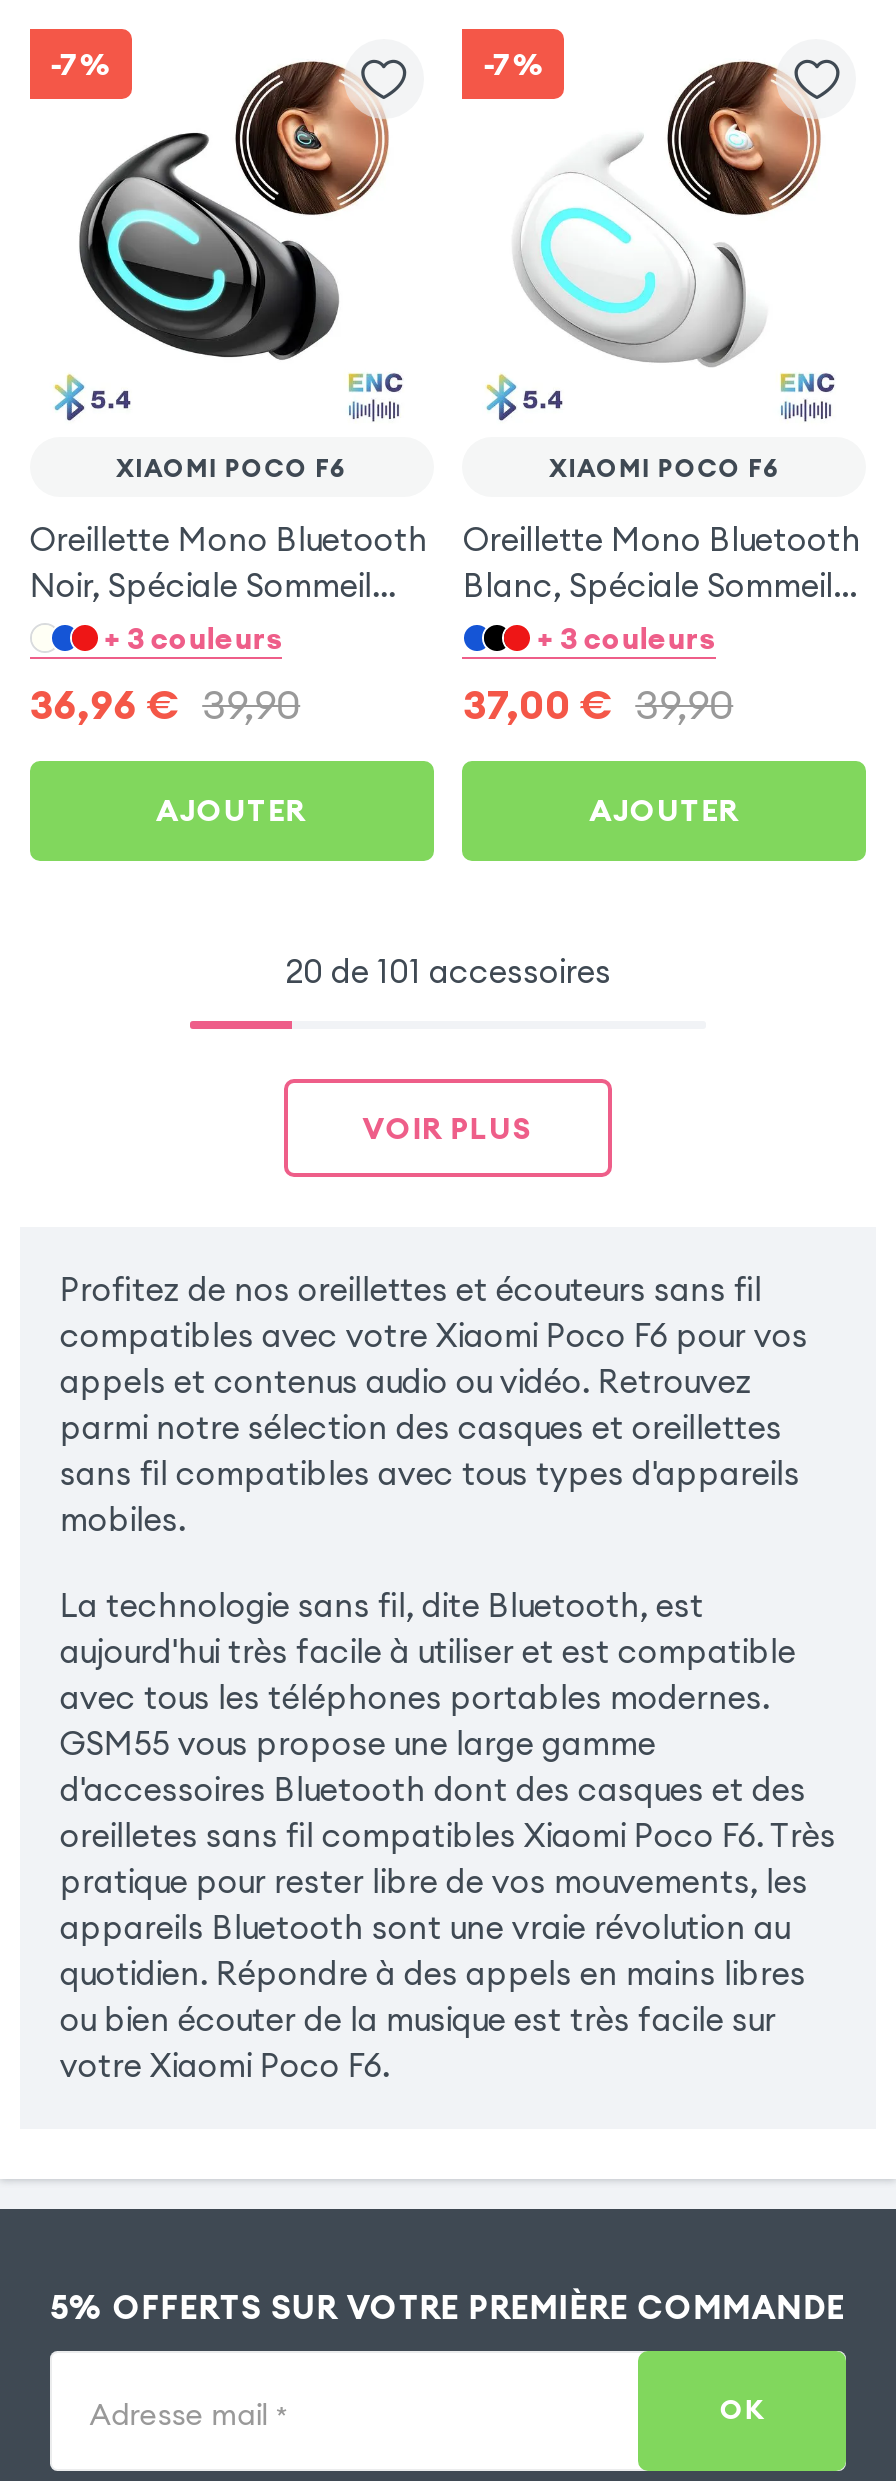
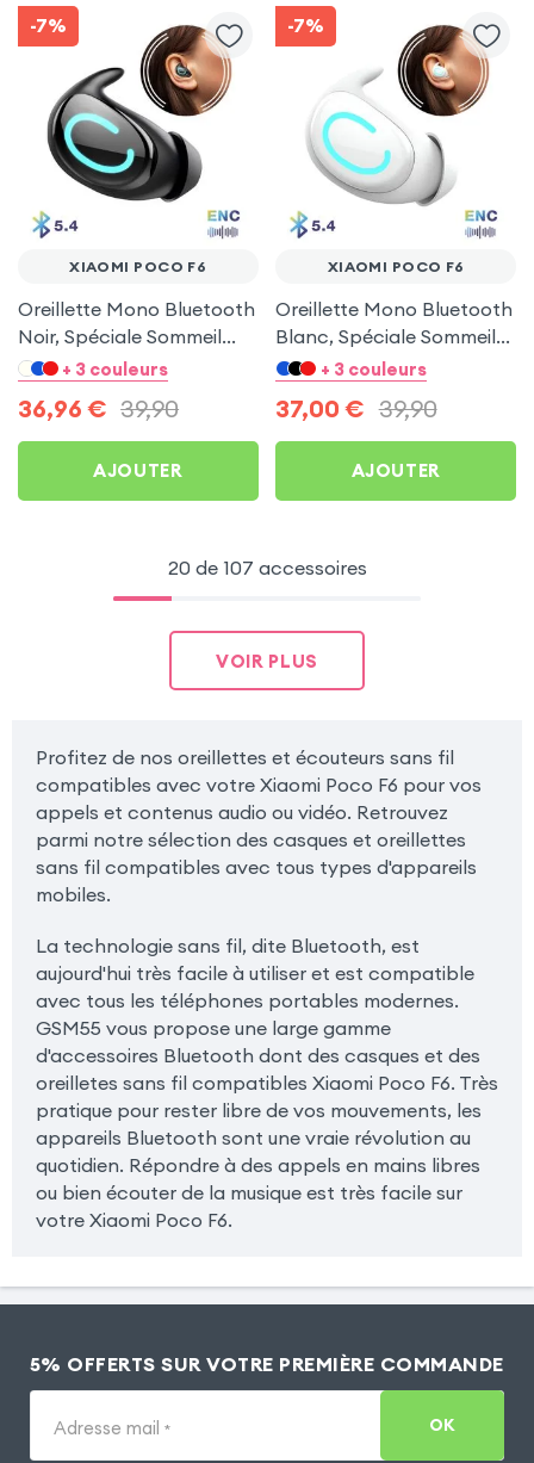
- 20 de 101 accessoires
+ 20 de 107 accessoires
